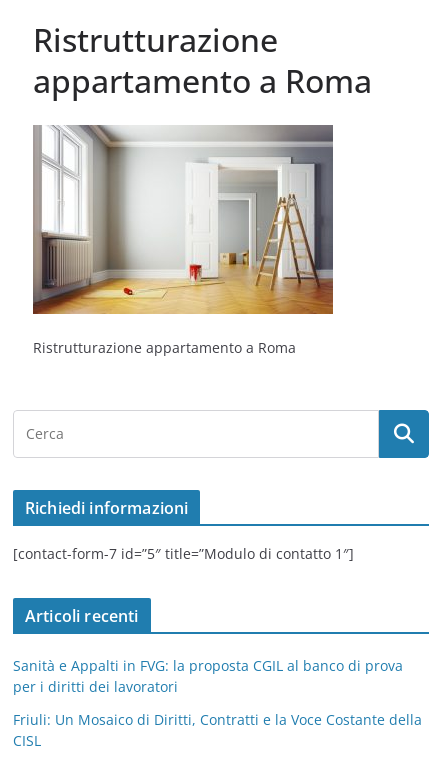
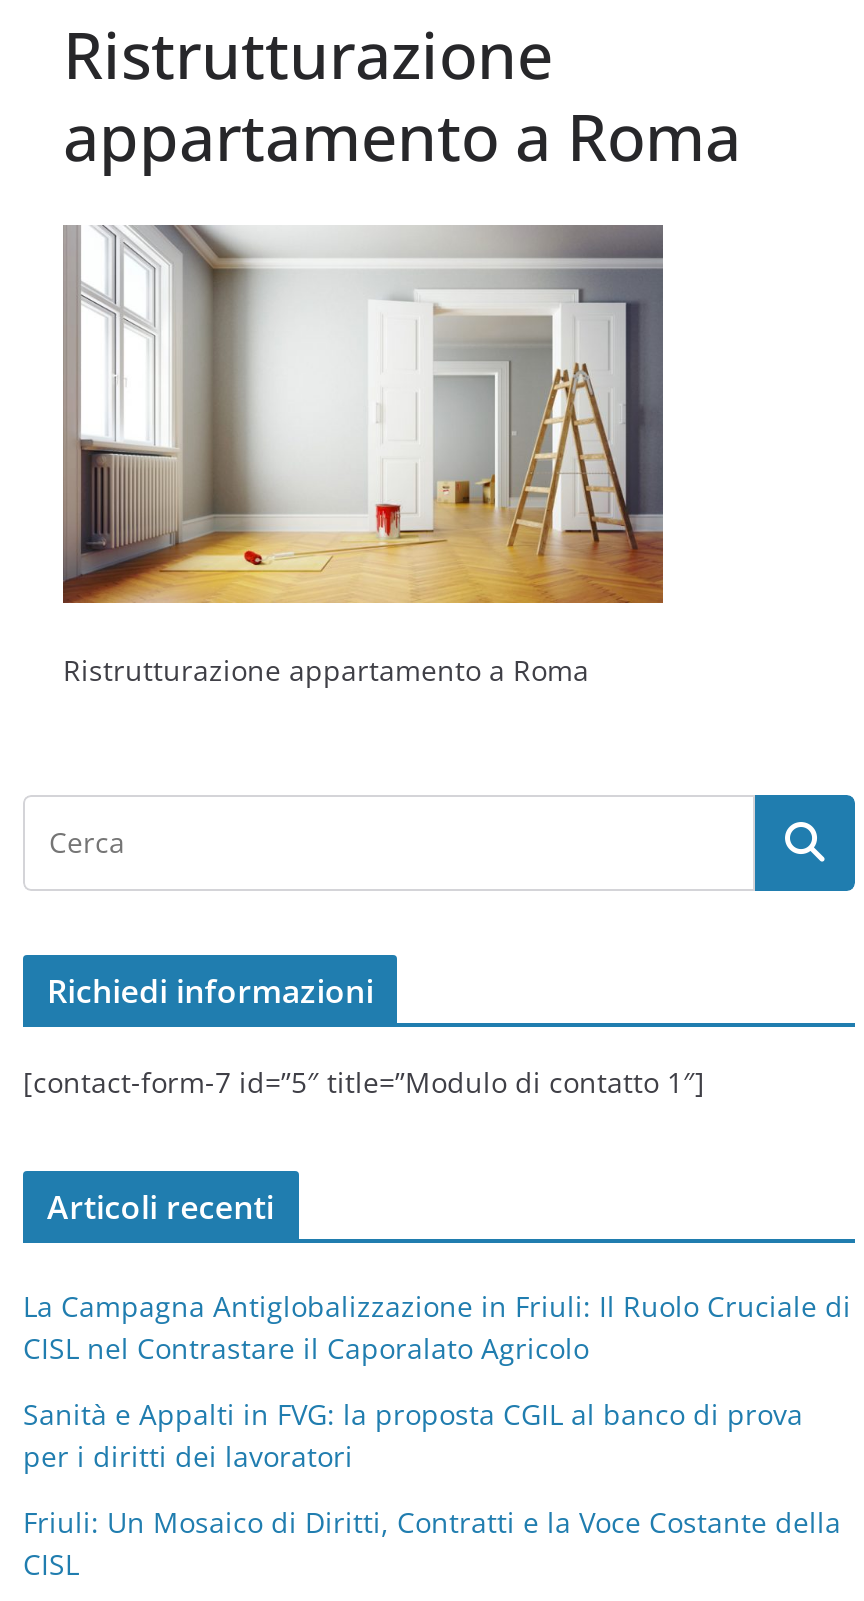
+ La Campagna Antiglobalizzazione in Friuli: Il Ruolo Cruciale di
+ CISL nel Contrastare il Caporalato Agricolo
